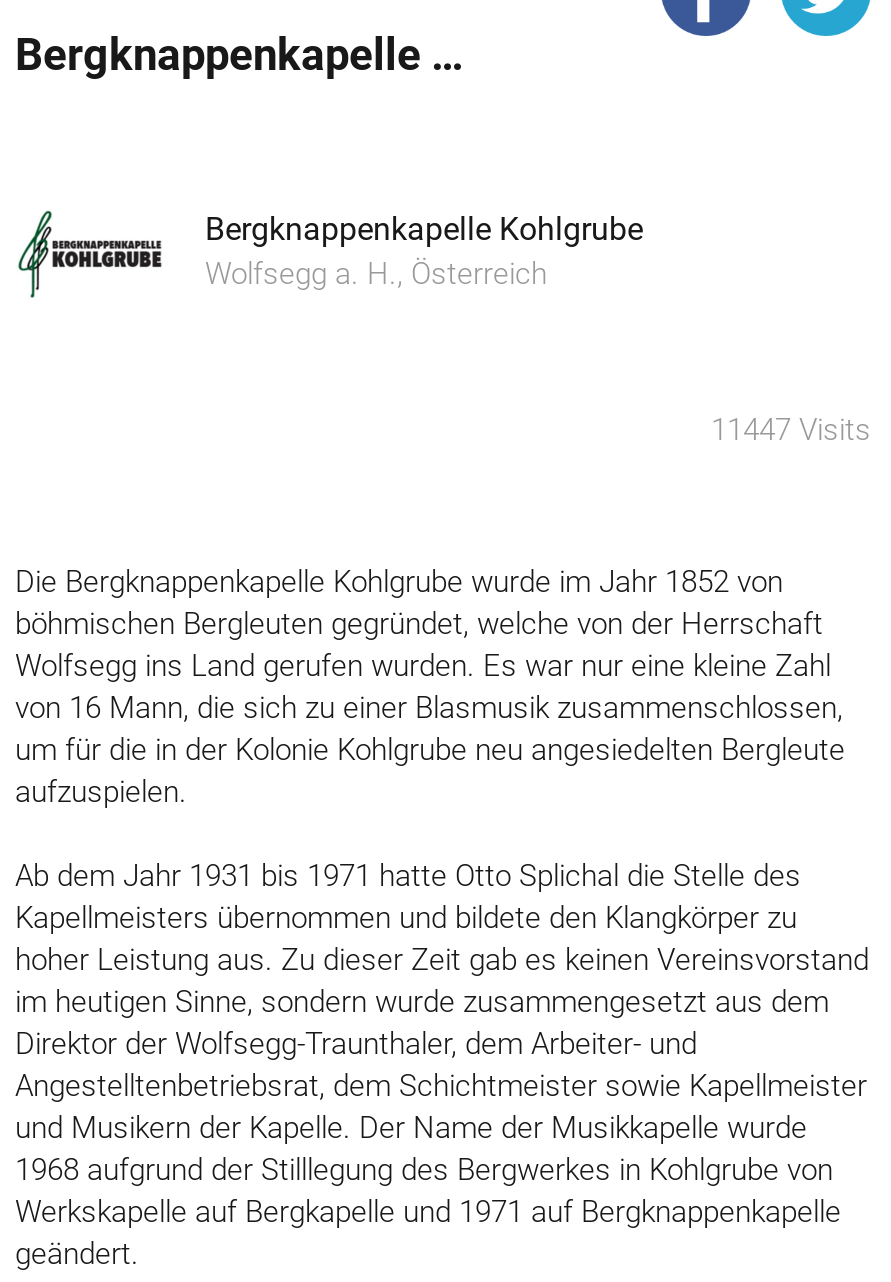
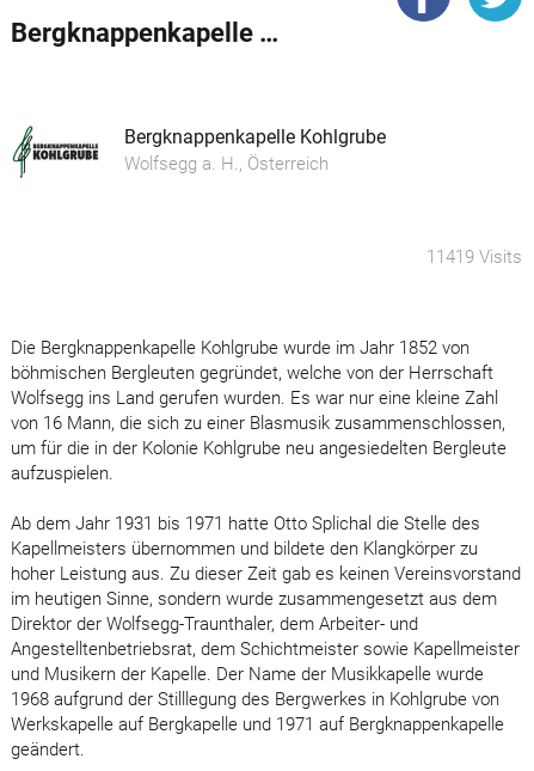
- 11447 Visits
+ 11419 Visits
